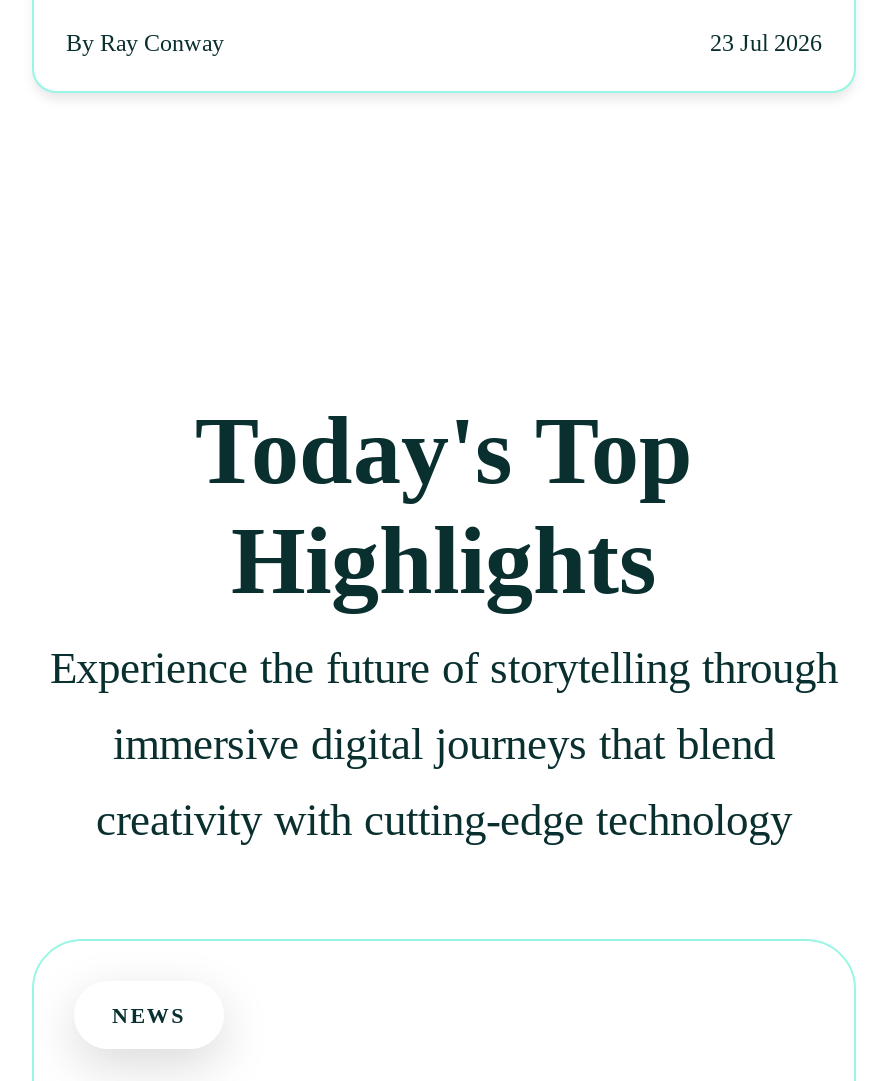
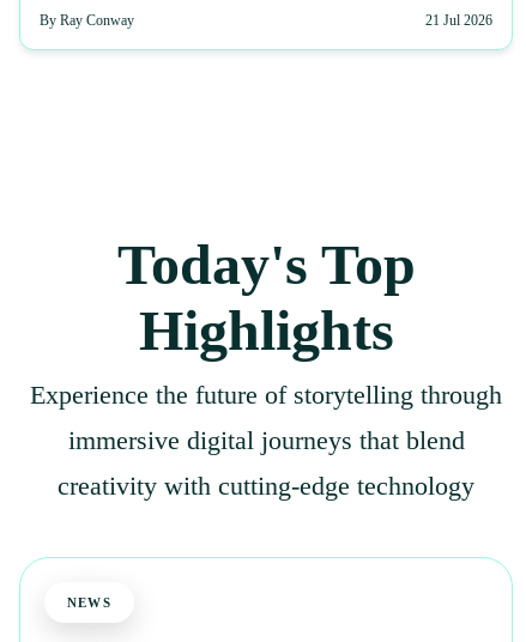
- 23 Jul 2026
+ 21 Jul 2026
